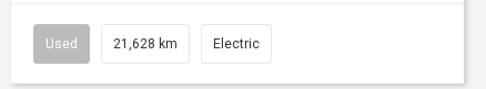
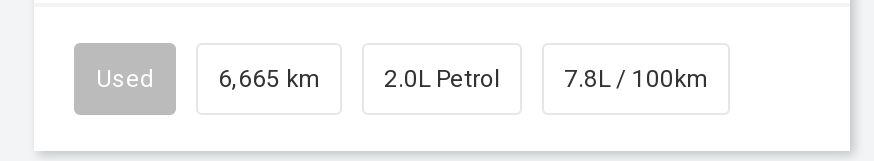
- 21,628 km
- Electric
+ 6,665 km
+ 2.0L Petrol
+ 7.8L / 100km
